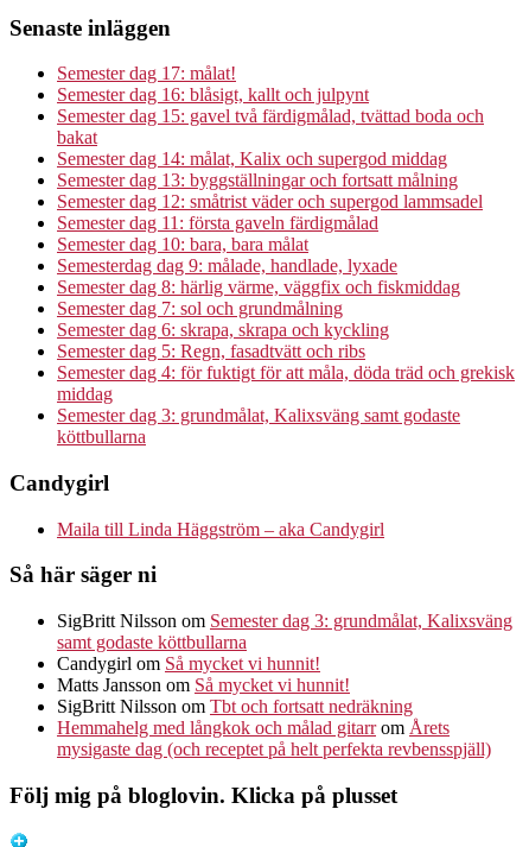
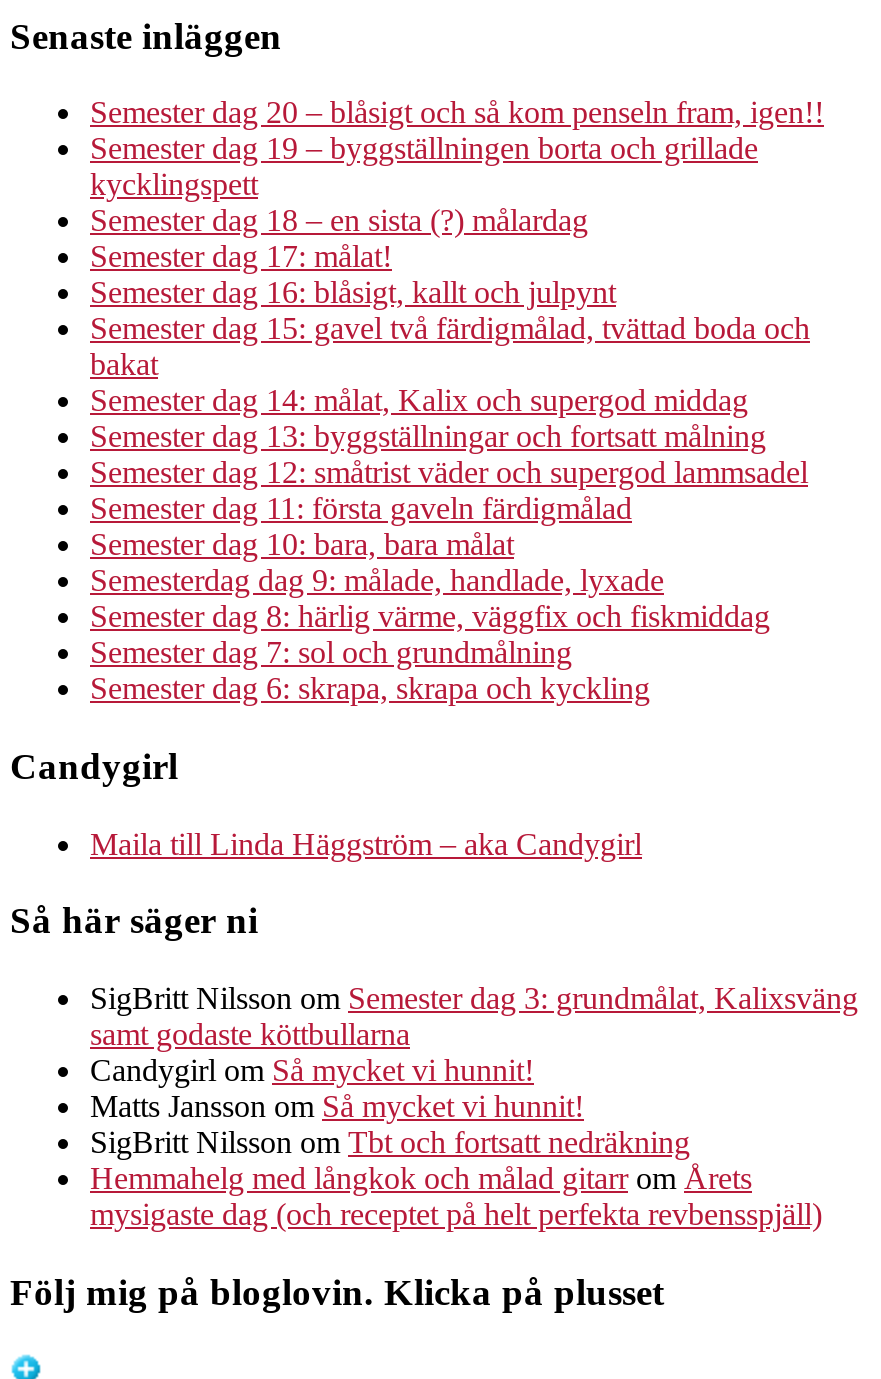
+ Semester dag 20 – blåsigt och så kom penseln fram, igen!!
+ Semester dag 19 – byggställningen borta och grillade
+ kycklingspett
+ Semester dag 18 – en sista (?) målardag

moved down: Semester dag 17: målat! | Semester dag 16: blåsigt, kallt och julpynt | Semester dag 15: gavel två färdigmålad, tvättad boda och | ... | Semester dag 7: sol och grundmålning | Semester dag 6: skrapa, skrapa och kyckling

- Semester dag 5: Regn, fasadtvätt och ribs
- Semester dag 4: för fuktigt för att måla, döda träd och grekisk
- middag
- Semester dag 3: grundmålat, Kalixsväng samt godaste
- köttbullarna
